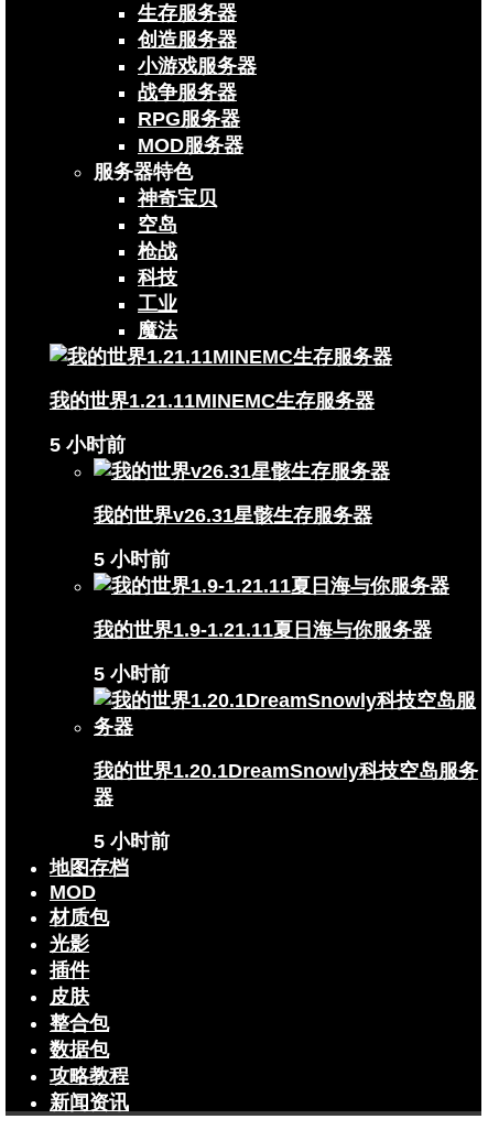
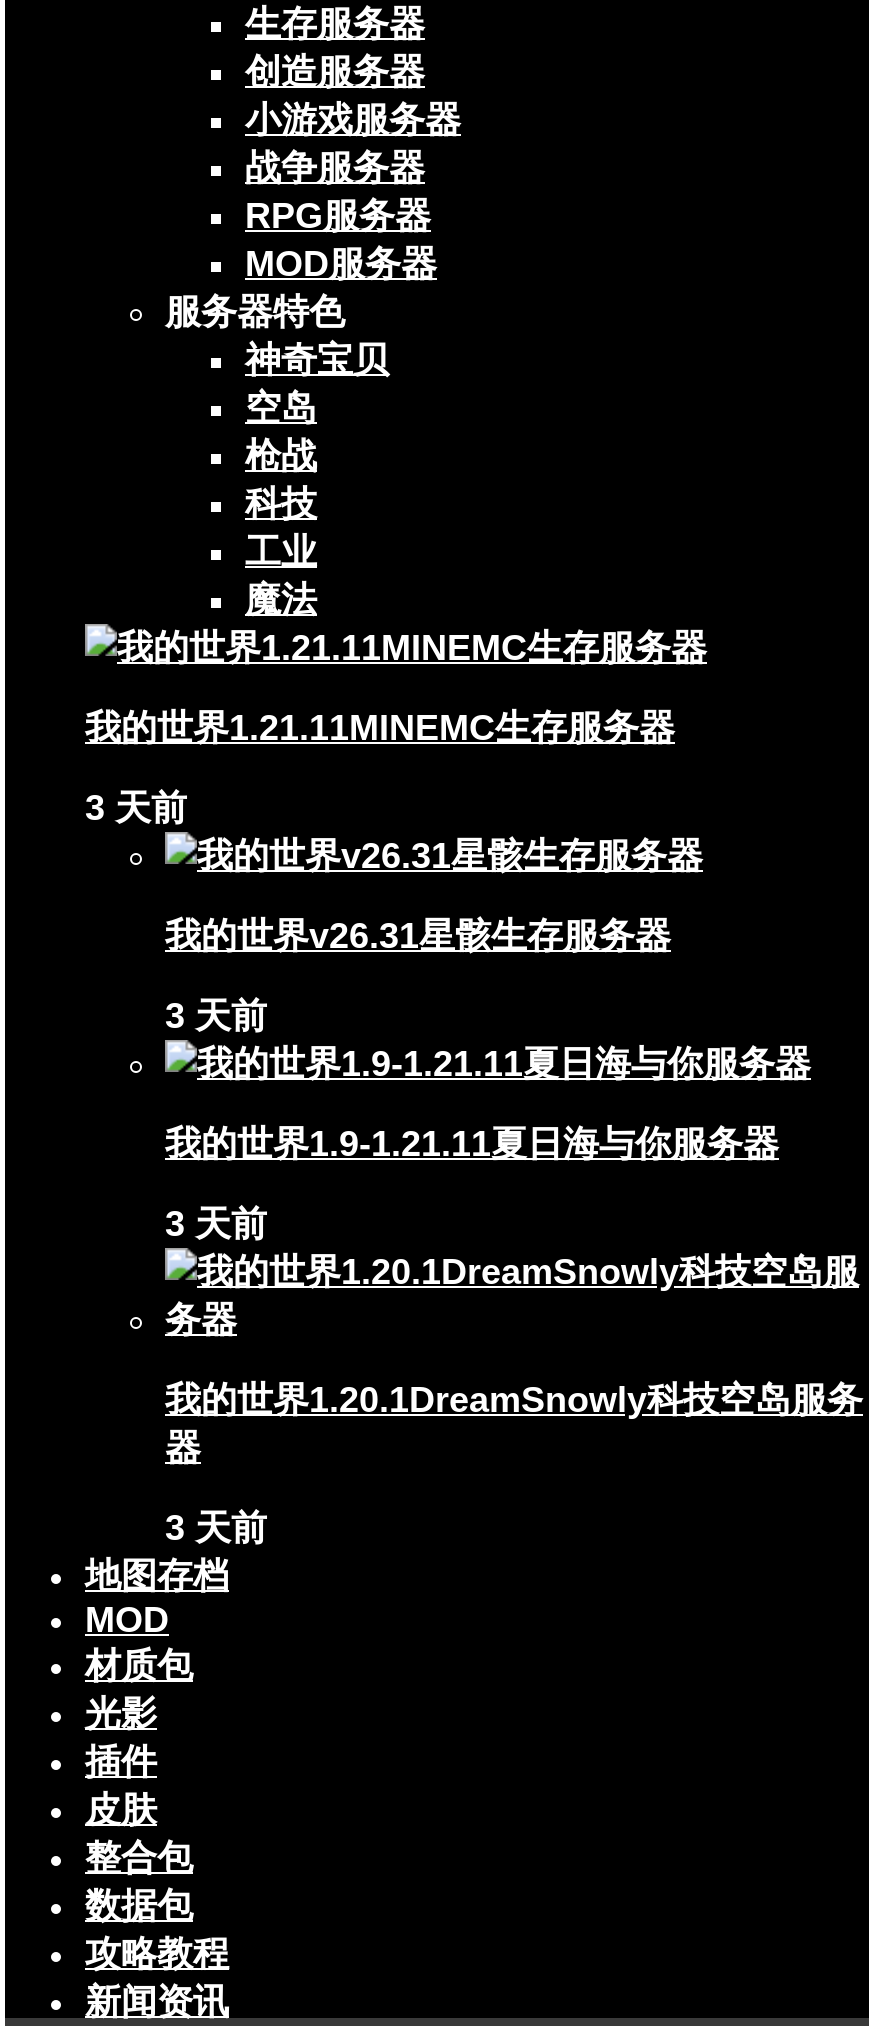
- 5 小时前
+ 3 天前

- 5 小时前
+ 3 天前

- 5 小时前
+ 3 天前

- 5 小时前
+ 3 天前
